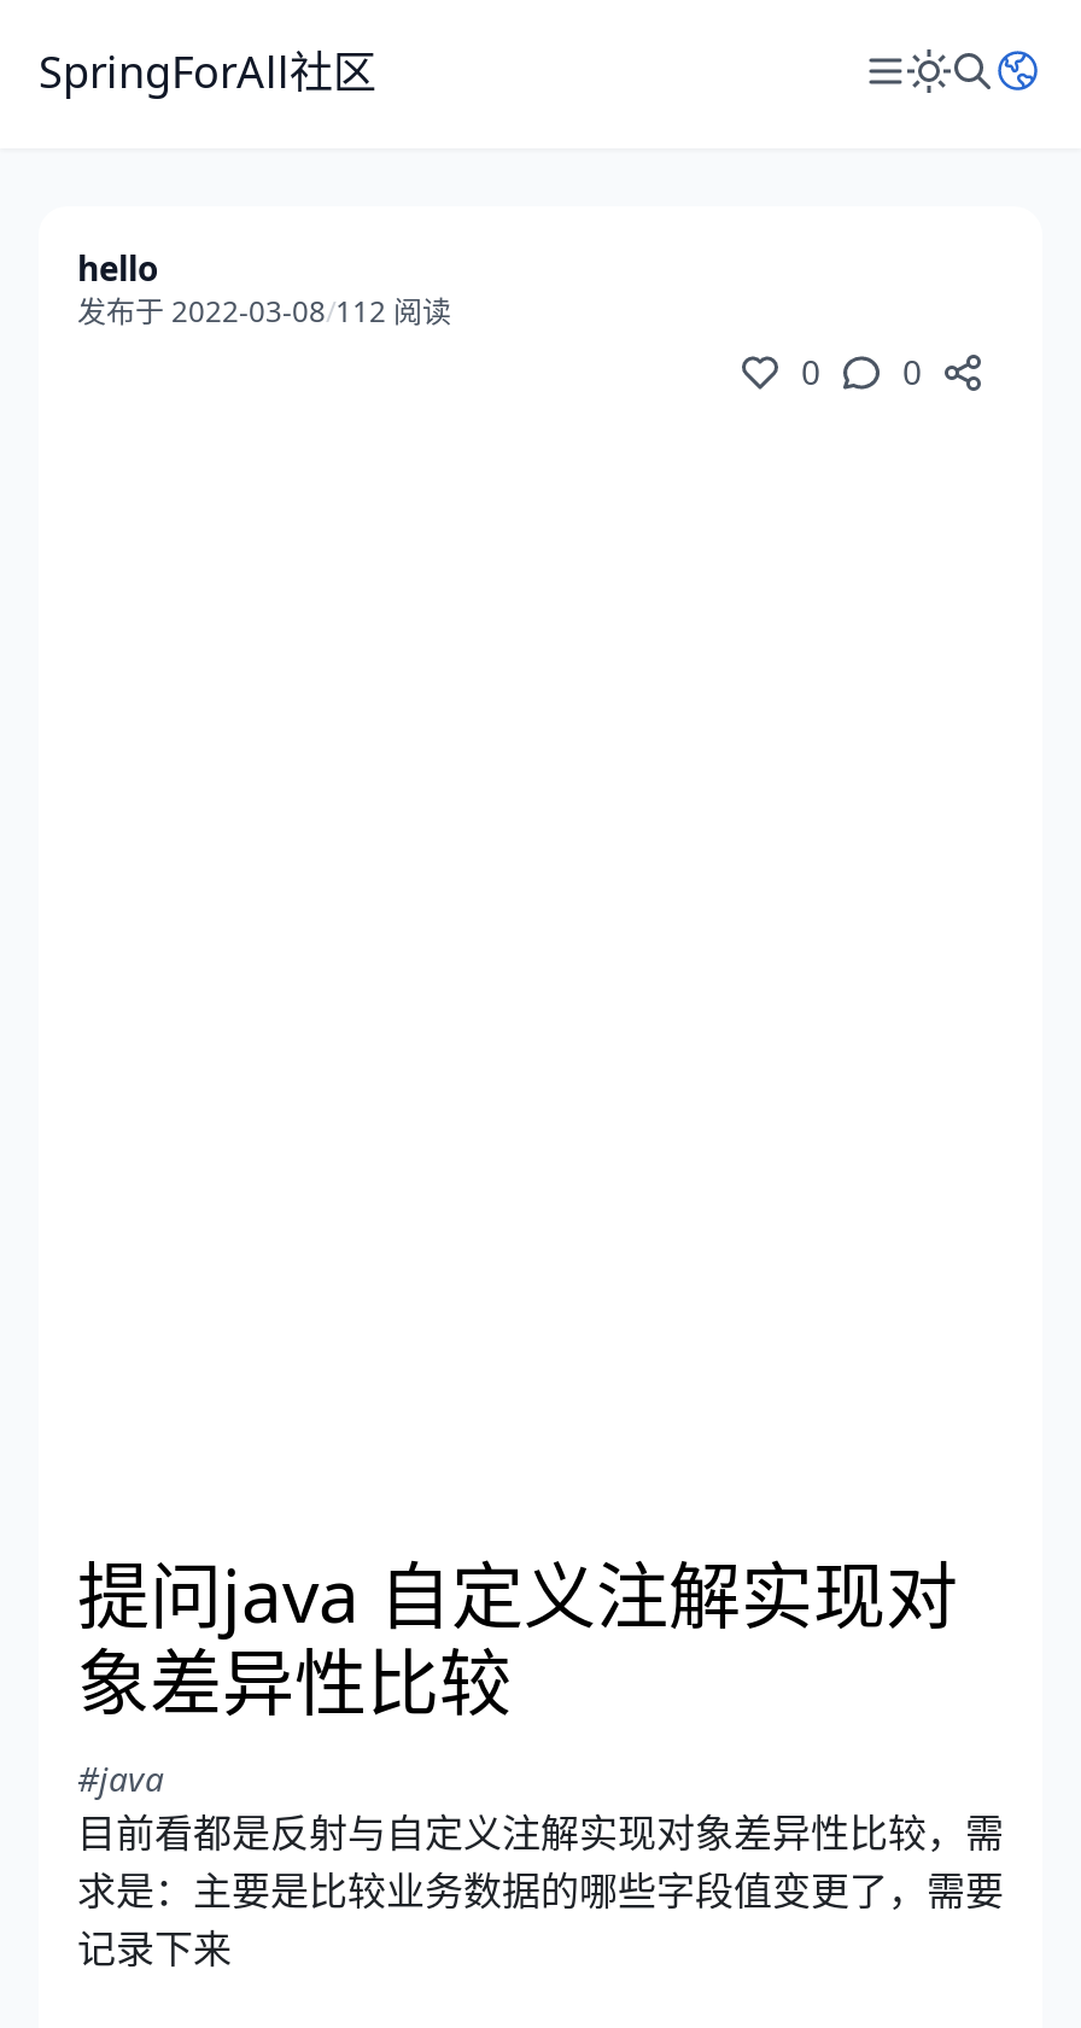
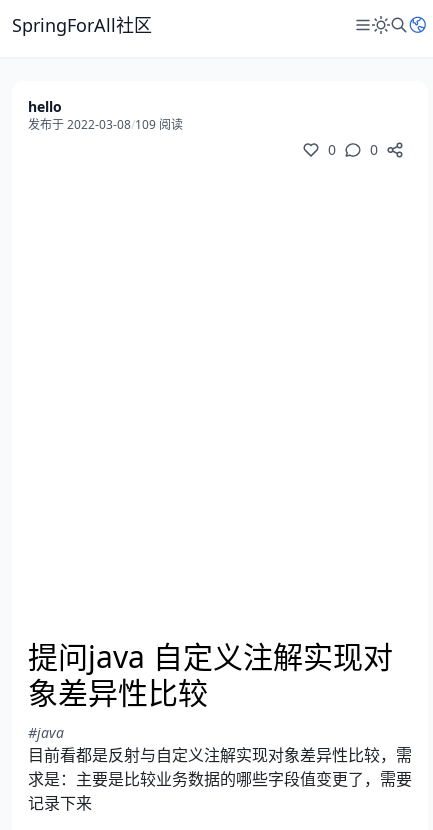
- 发布于 2022-03-08 / 112 阅读
+ 发布于 2022-03-08 / 109 阅读
